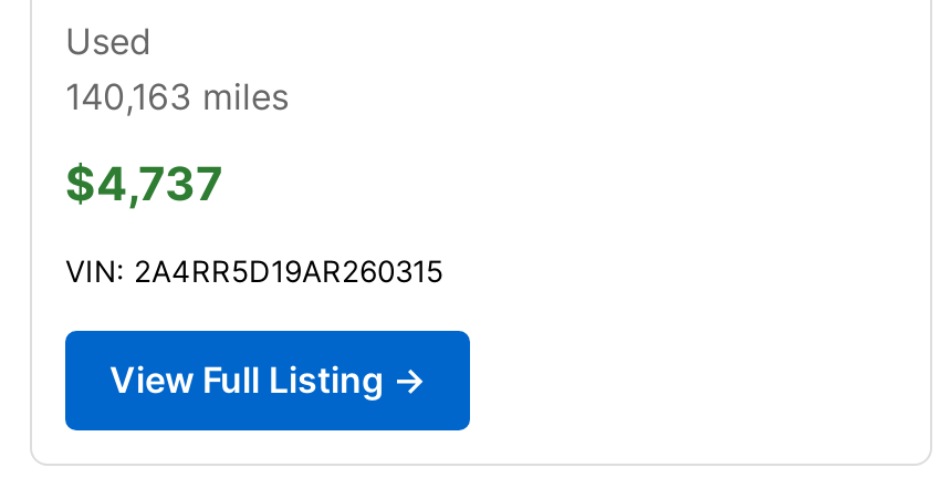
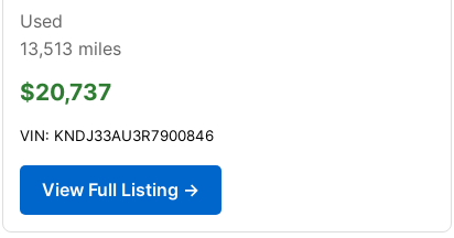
- 140,163 miles
+ 13,513 miles

- $4,737
+ $20,737

- VIN: 2A4RR5D19AR260315
+ VIN: KNDJ33AU3R7900846
